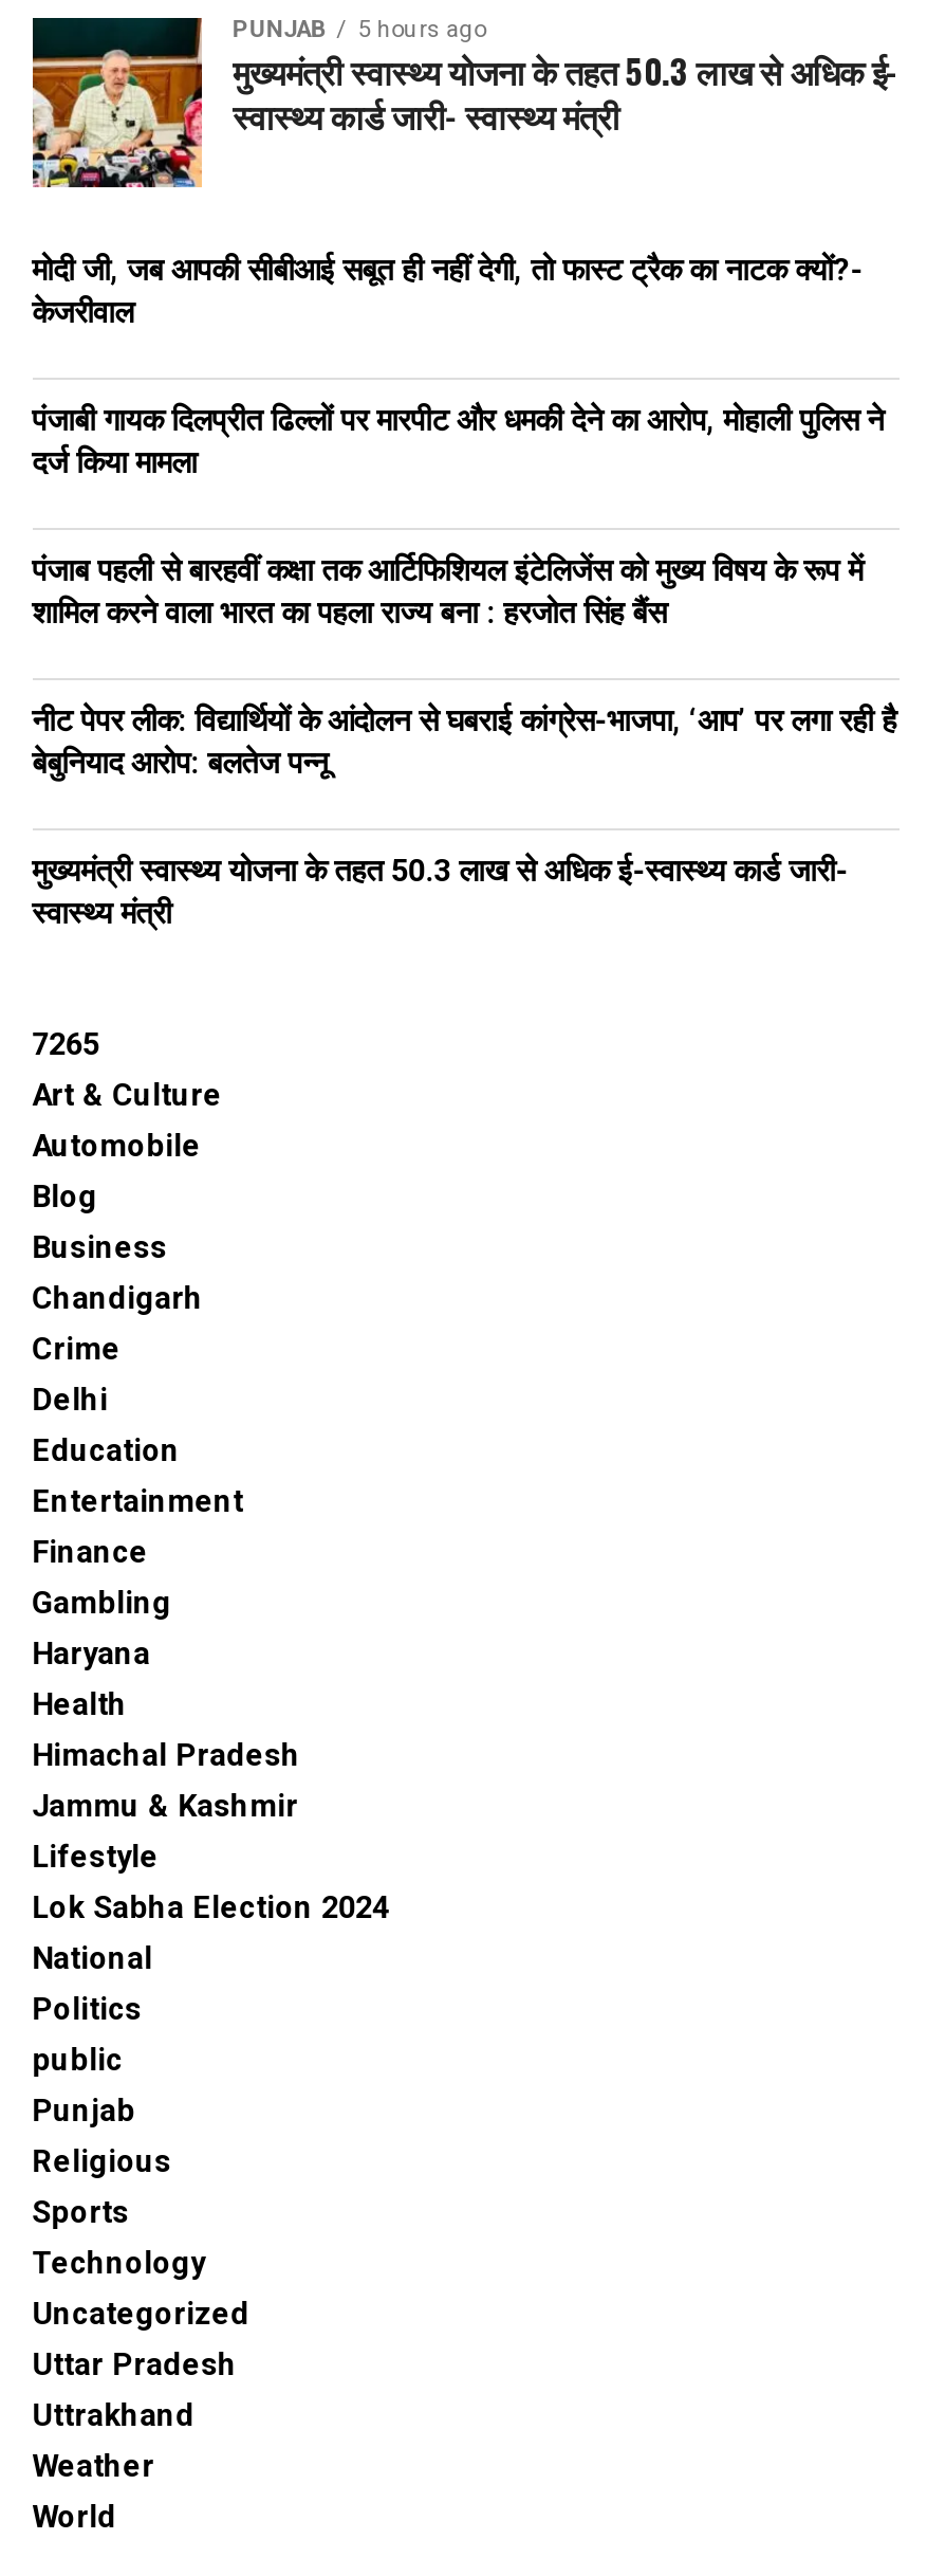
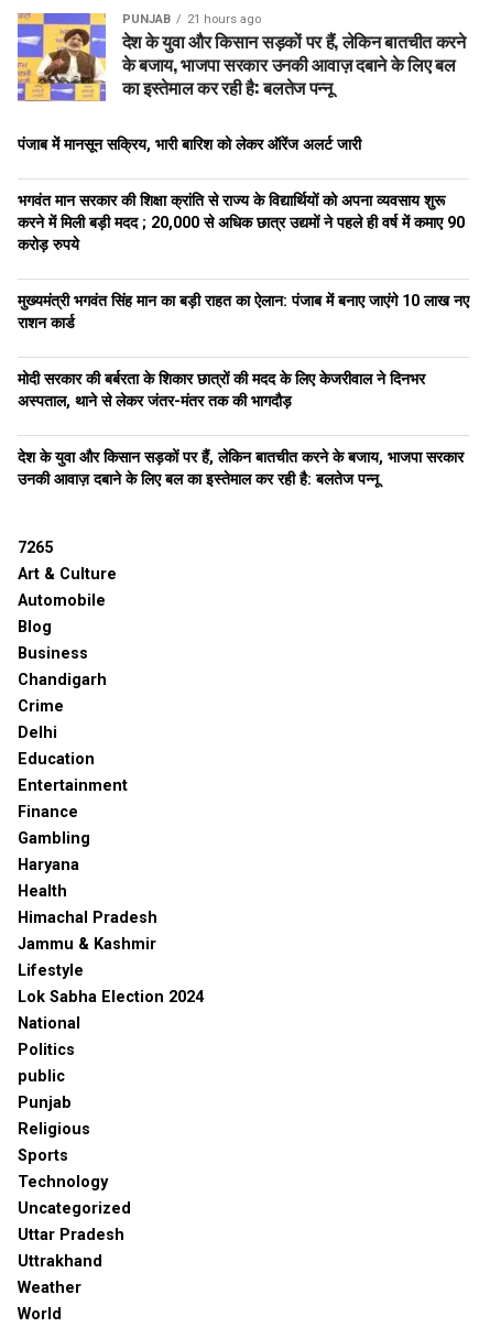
- [image]
- 5 hours ago
- मुख्यमंत्री स्वास्थ्य योजना के तहत 50.3 लाख से अधिक ई-
- स्वास्थ्य कार्ड जारी- स्वास्थ्य मंत्री
+ [image]
+ 21 hours ago
+ देश के युवा और किसान सड़कों पर हैं, लेकिन बातचीत करने
+ के बजाय, भाजपा सरकार उनकी आवाज़ दबाने के लिए बल
+ का इस्तेमाल कर रही है: बलतेज पन्नू

- मोदी जी, जब आपकी सीबीआई सबूत ही नहीं देगी, तो फास्ट ट्रैक का नाटक क्यों?-
- केजरीवाल
+ पंजाब में मानसून सक्रिय, भारी बारिश को लेकर ऑरेंज अलर्ट जारी

- पंजाबी गायक दिलप्रीत ढिल्लों पर मारपीट और धमकी देने का आरोप, मोहाली पुलिस ने
- दर्ज किया मामला
+ भगवंत मान सरकार की शिक्षा क्रांति से राज्य के विद्यार्थियों को अपना व्यवसाय शुरू
+ करने में मिली बड़ी मदद ; 20,000 से अधिक छात्र उद्यमों ने पहले ही वर्ष में कमाए 90
+ करोड़ रुपये

- पंजाब पहली से बारहवीं कक्षा तक आर्टिफिशियल इंटेलिजेंस को मुख्य विषय के रूप में
- शामिल करने वाला भारत का पहला राज्य बना : हरजोत सिंह बैंस
+ मुख्यमंत्री भगवंत सिंह मान का बड़ी राहत का ऐलान: पंजाब में बनाए जाएंगे 10 लाख नए
+ राशन कार्ड

- नीट पेपर लीक: विद्यार्थियों के आंदोलन से घबराई कांग्रेस-भाजपा, ‘आप’ पर लगा रही है
- बेबुनियाद आरोप: बलतेज पन्नू
+ मोदी सरकार की बर्बरता के शिकार छात्रों की मदद के लिए केजरीवाल ने दिनभर
+ अस्पताल, थाने से लेकर जंतर-मंतर तक की भागदौड़

- मुख्यमंत्री स्वास्थ्य योजना के तहत 50.3 लाख से अधिक ई-स्वास्थ्य कार्ड जारी-
- स्वास्थ्य मंत्री
+ देश के युवा और किसान सड़कों पर हैं, लेकिन बातचीत करने के बजाय, भाजपा सरकार
+ उनकी आवाज़ दबाने के लिए बल का इस्तेमाल कर रही है: बलतेज पन्नू
